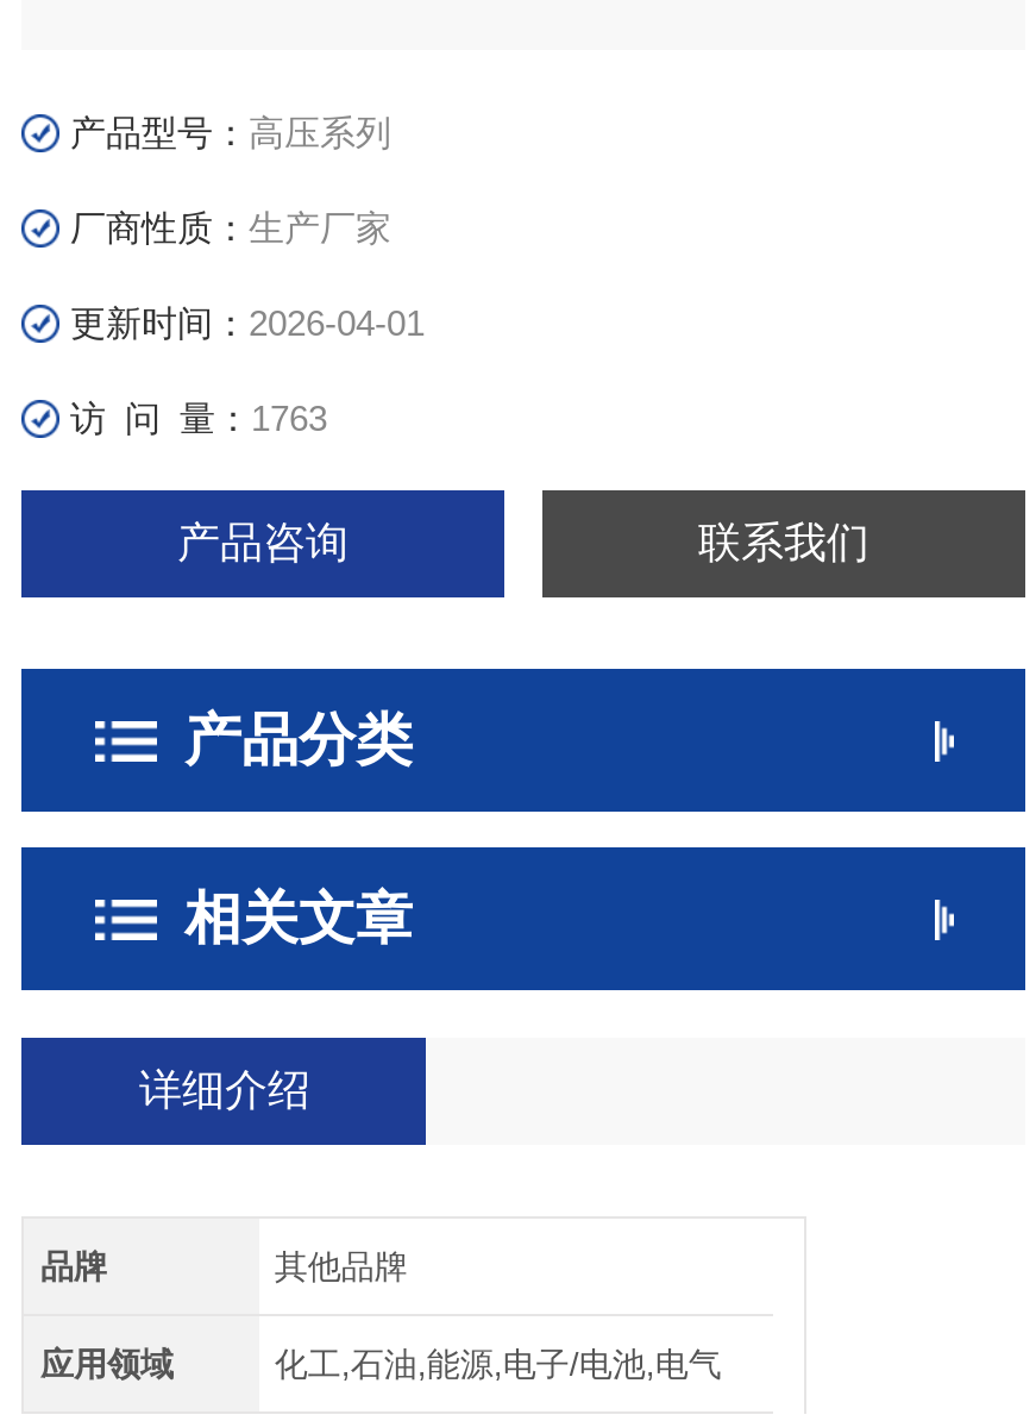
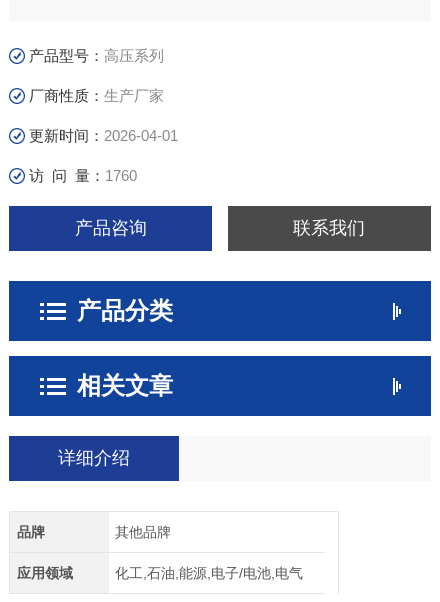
- 访 问 量：1763
+ 访 问 量：1760
